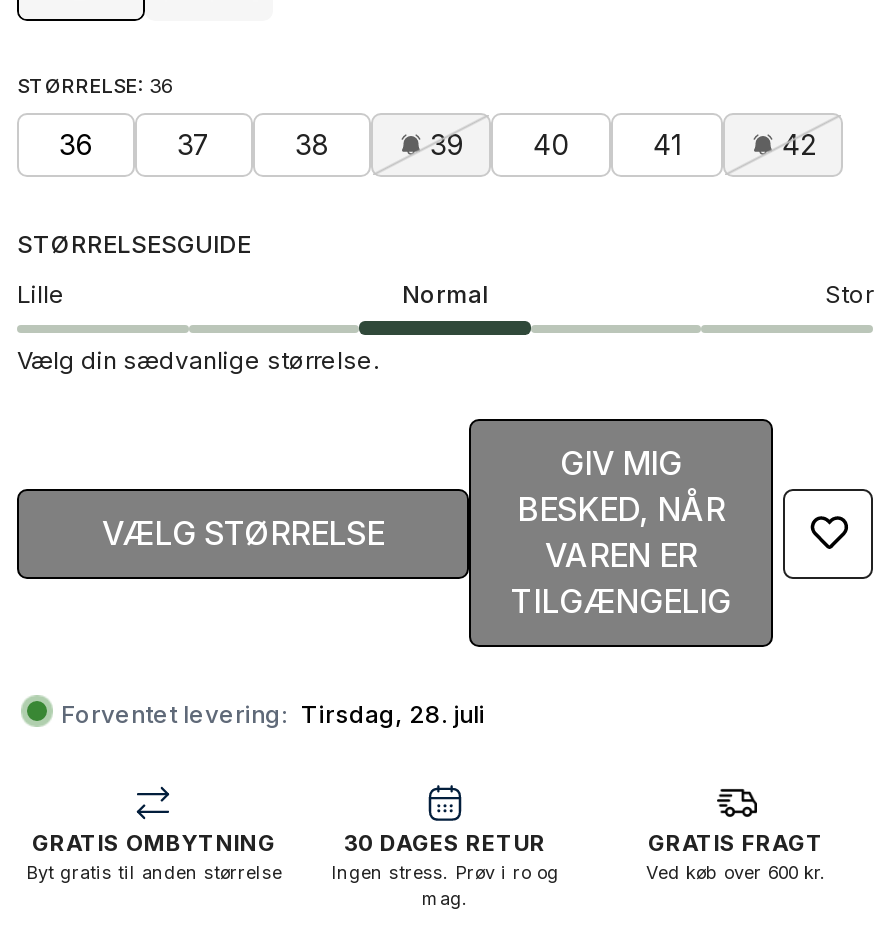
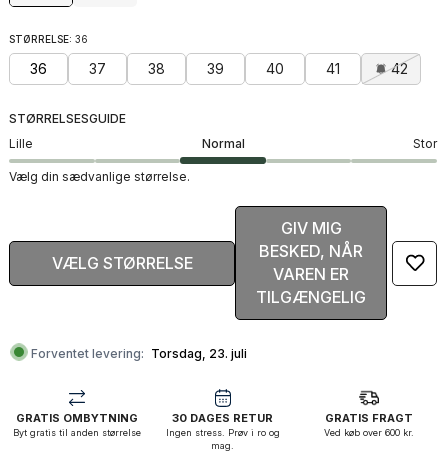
- Forventet levering: Tirsdag, 28. juli
+ Forventet levering: Torsdag, 23. juli
